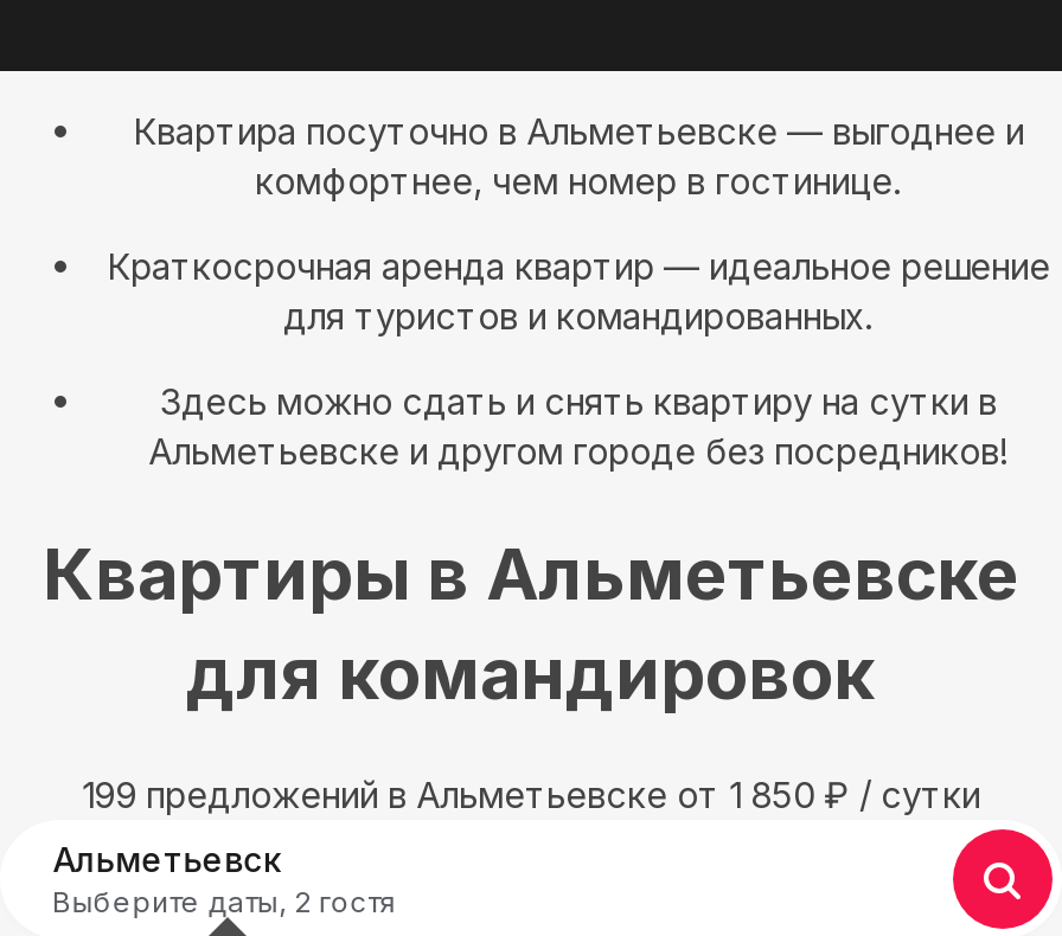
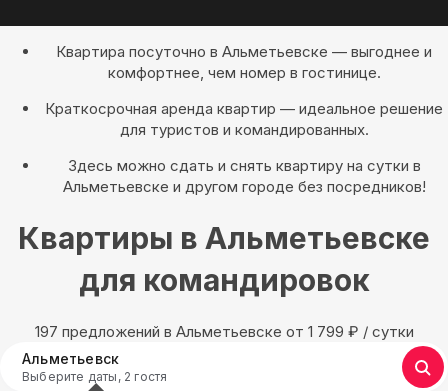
- 199 предложений в Альметьевске oт 1 850 ₽ / сутки
+ 197 предложений в Альметьевске oт 1 799 ₽ / сутки
